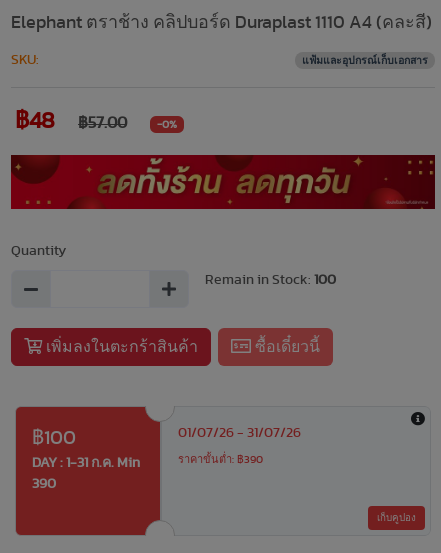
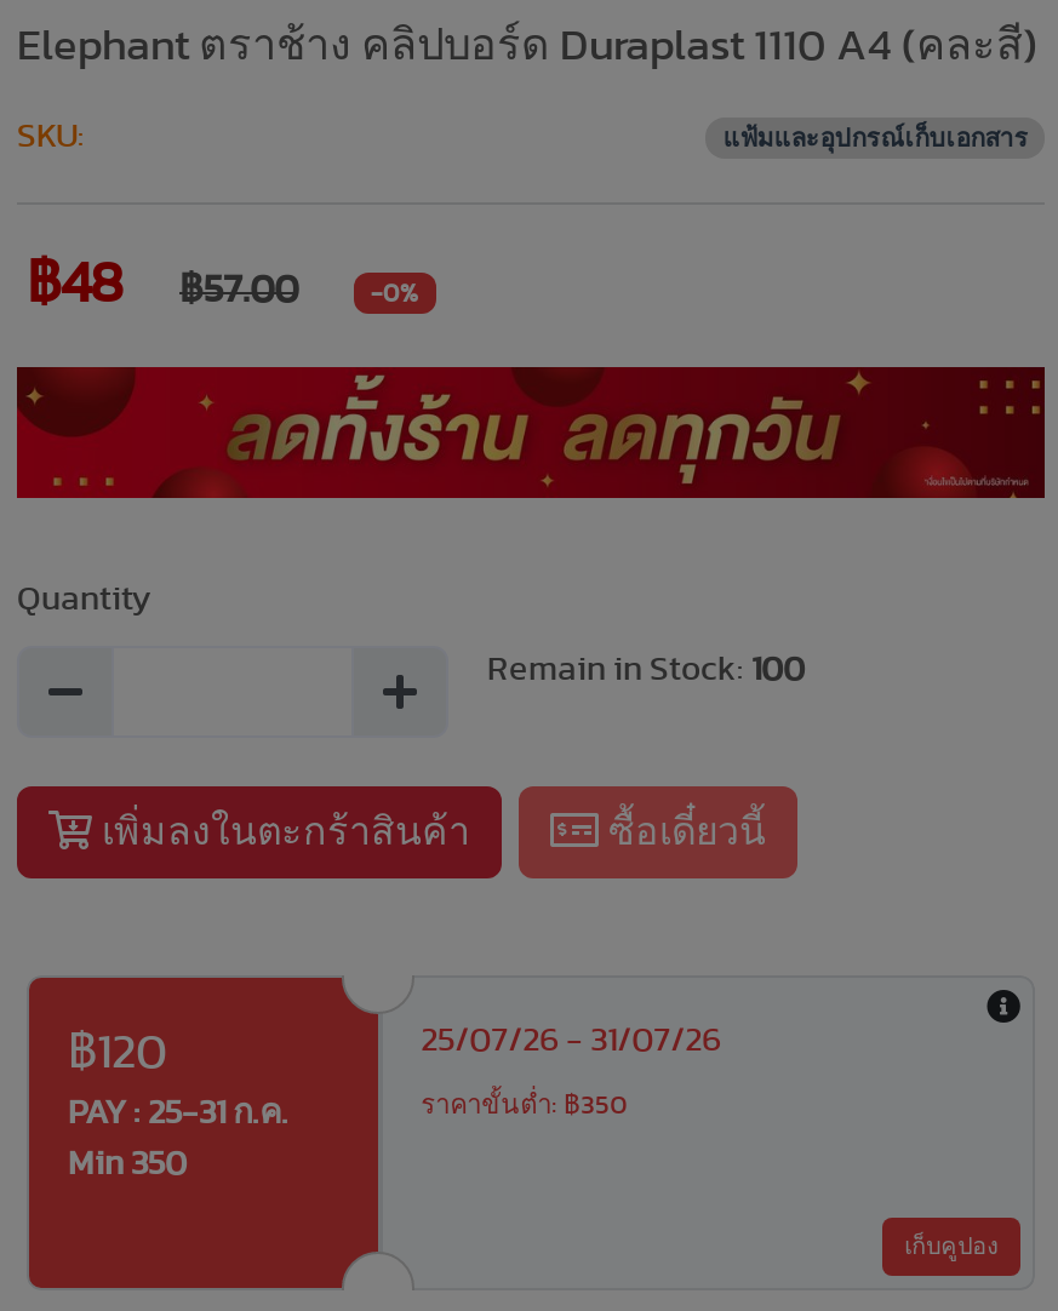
- ฿100
- DAY : 1-31 ก.ค. Min
+ ฿120
+ PAY : 25-31 ก.ค.

- 01/07/26 - 31/07/26
+ 25/07/26 - 31/07/26

- ราคาขั้นต่ำ: ฿390
+ ราคาขั้นต่ำ: ฿350

- 390
+ Min 350
